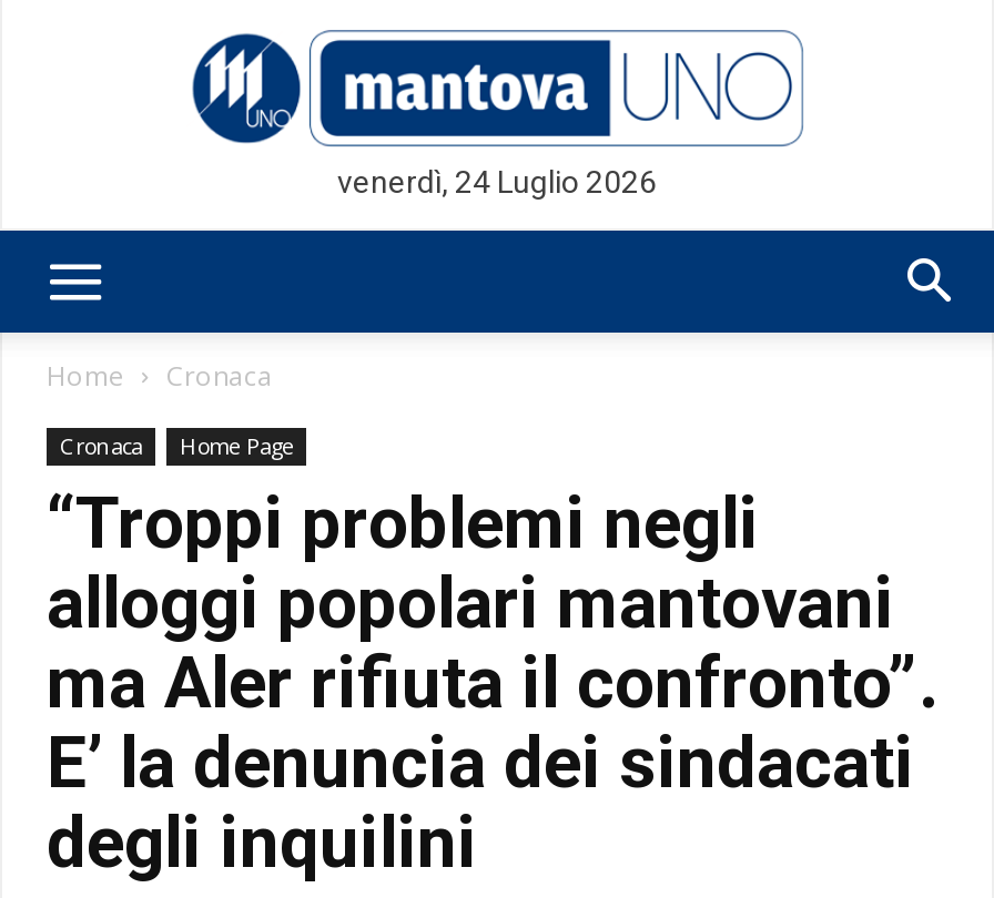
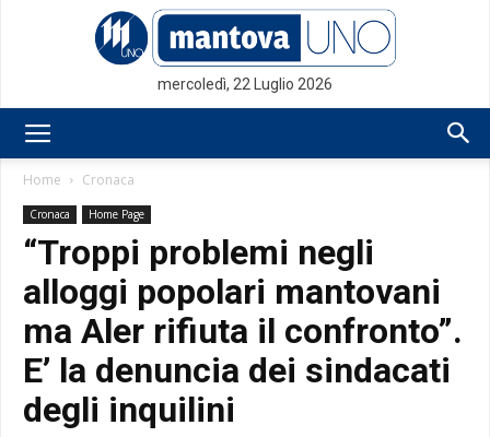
- venerdì, 24 Luglio 2026
+ mercoledì, 22 Luglio 2026
